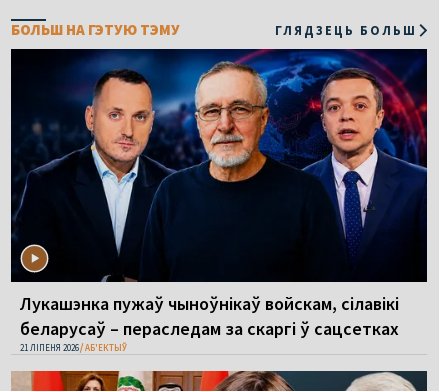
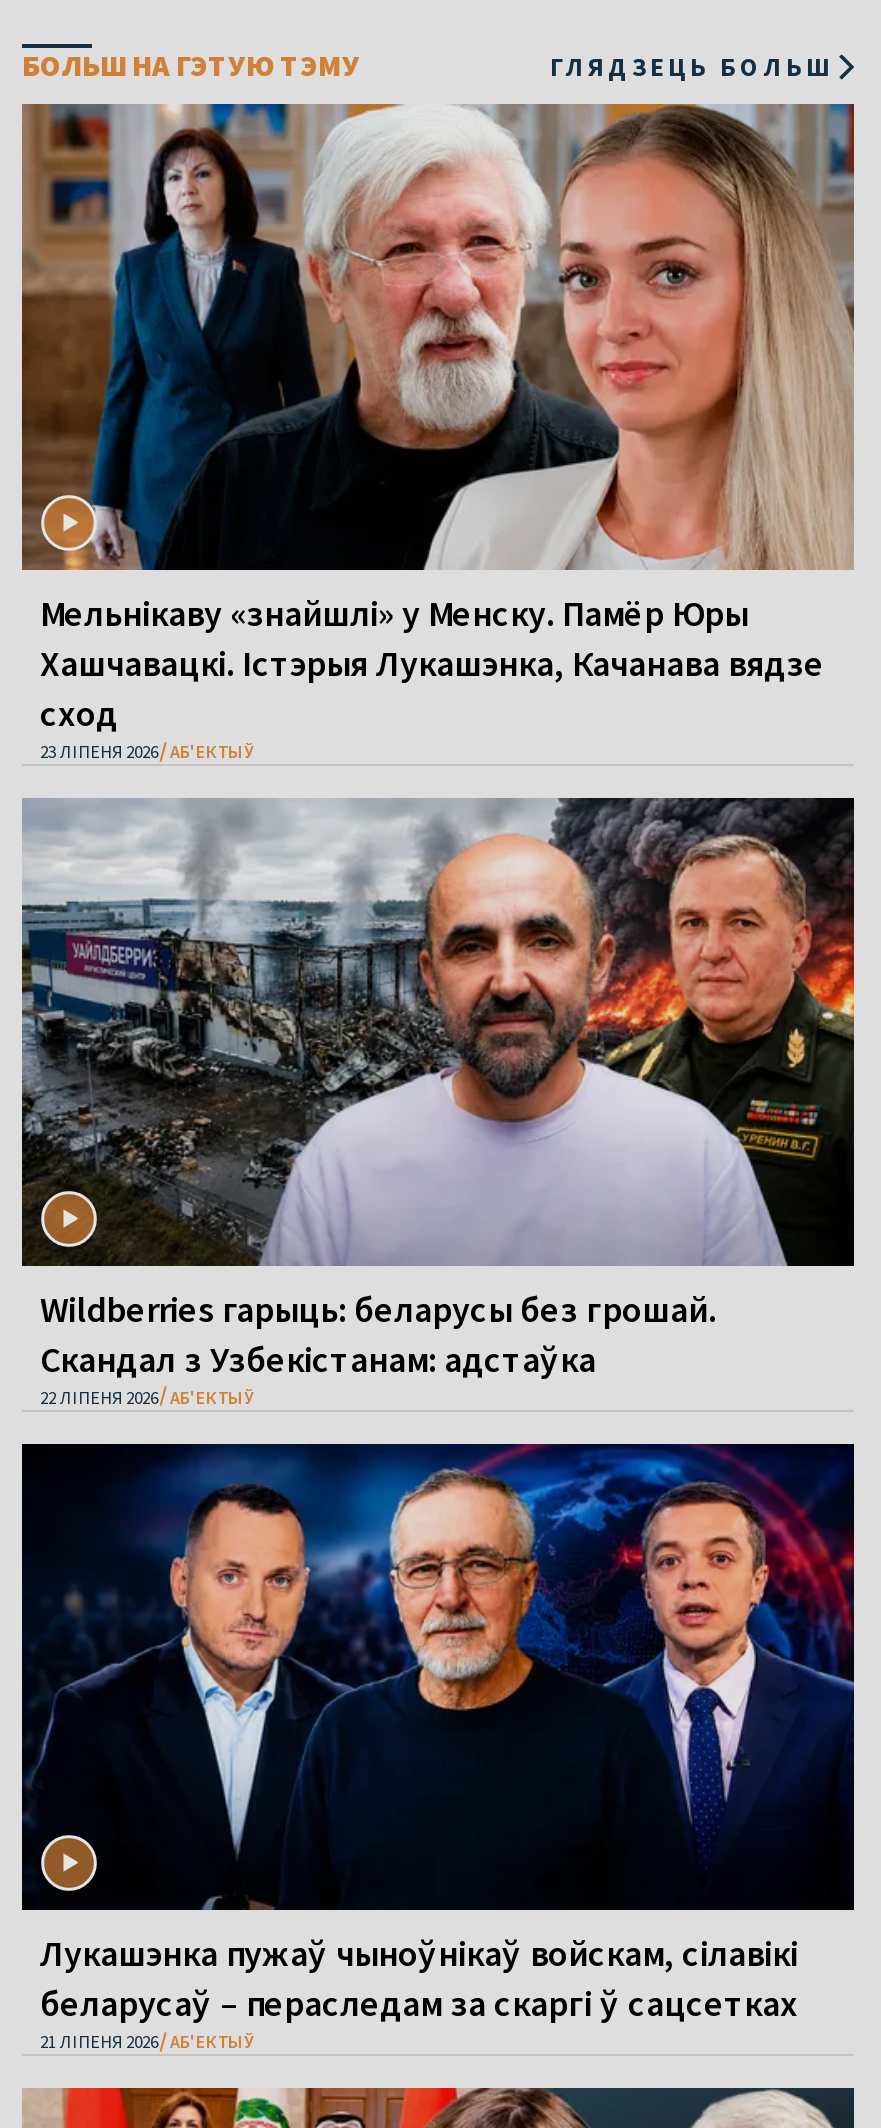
+ [image]
+ Мельнікаву «знайшлі» у Менску. Памёр Юры
+ Хашчавацкі. Істэрыя Лукашэнка, Качанава вядзе
+ сход
+ 23 ЛІПЕНЯ 2026 АБ'ЕКТЫЎ

+ [image]
+ Wildberries гарыць: беларусы без грошай.
+ Скандал з Узбекістанам: адстаўка
+ 22 ЛІПЕНЯ 2026 АБ'ЕКТЫЎ
